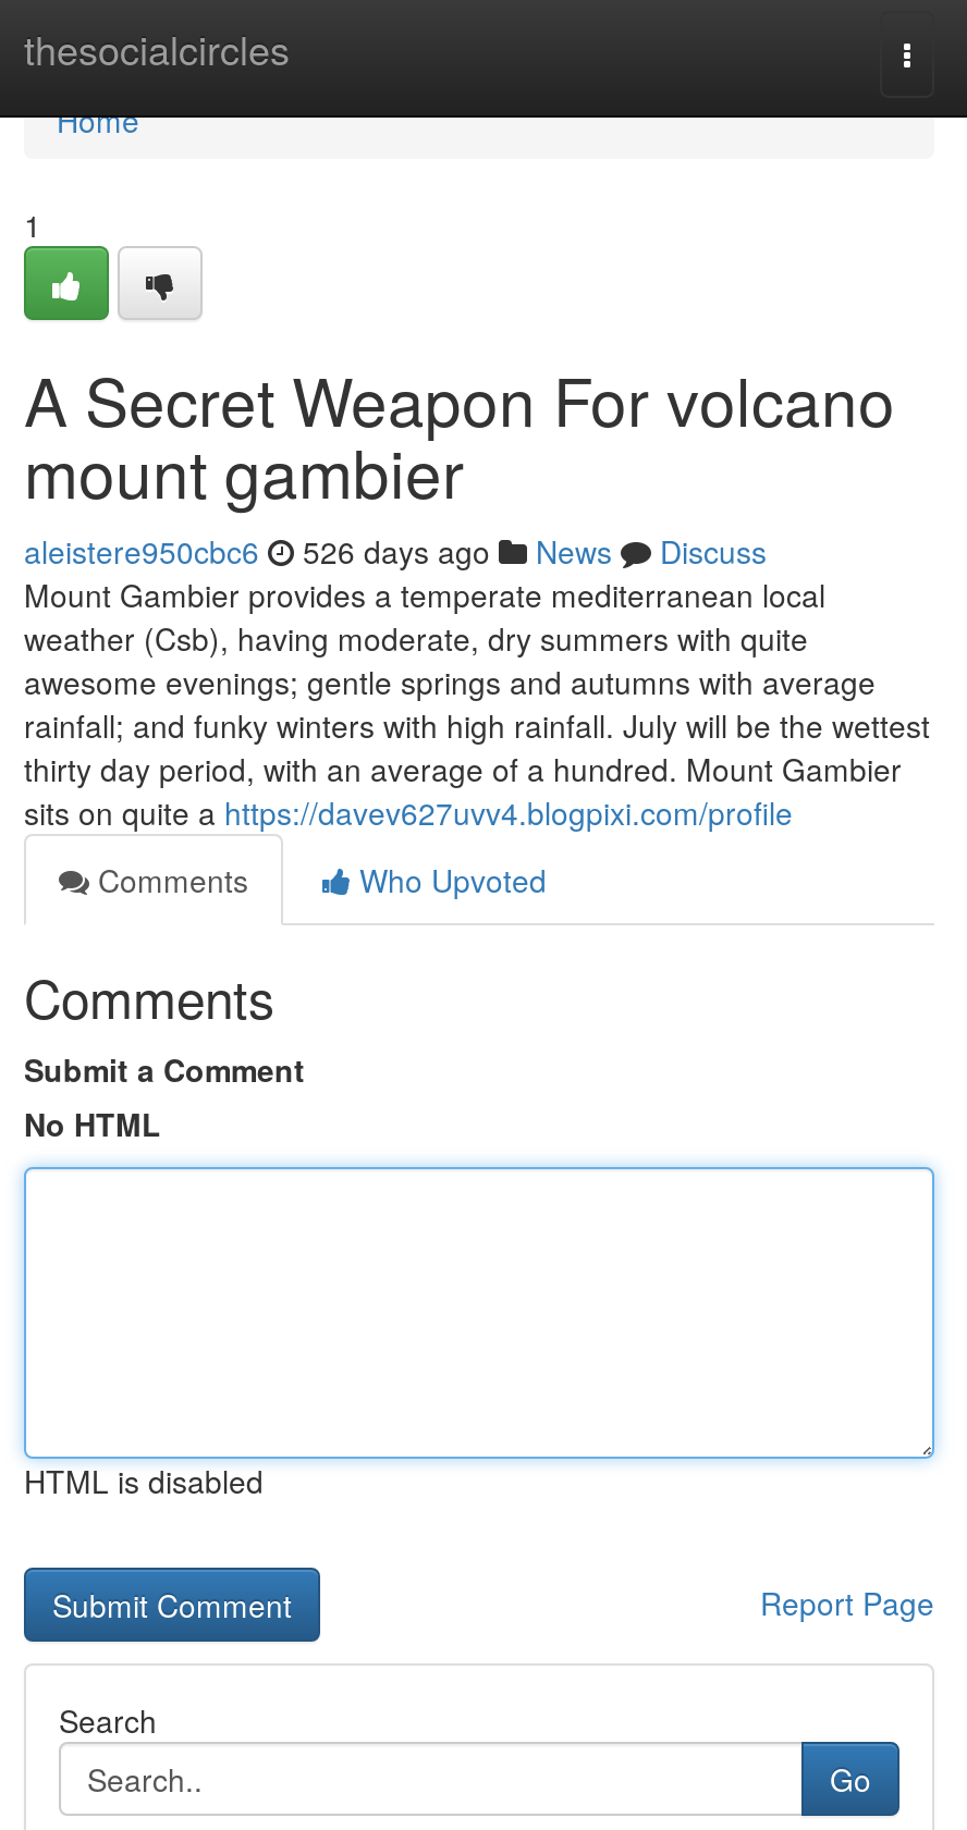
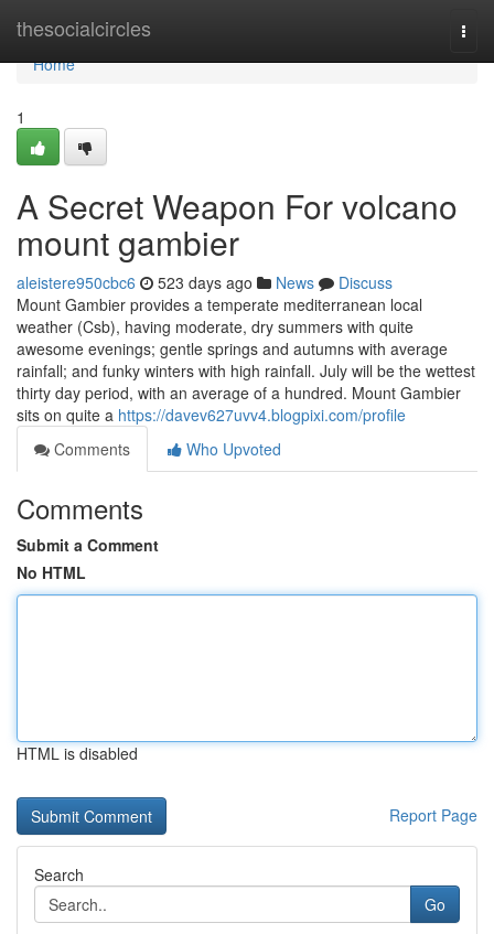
- aleistere950cbc6 526 days ago News Discuss
+ aleistere950cbc6 523 days ago News Discuss
